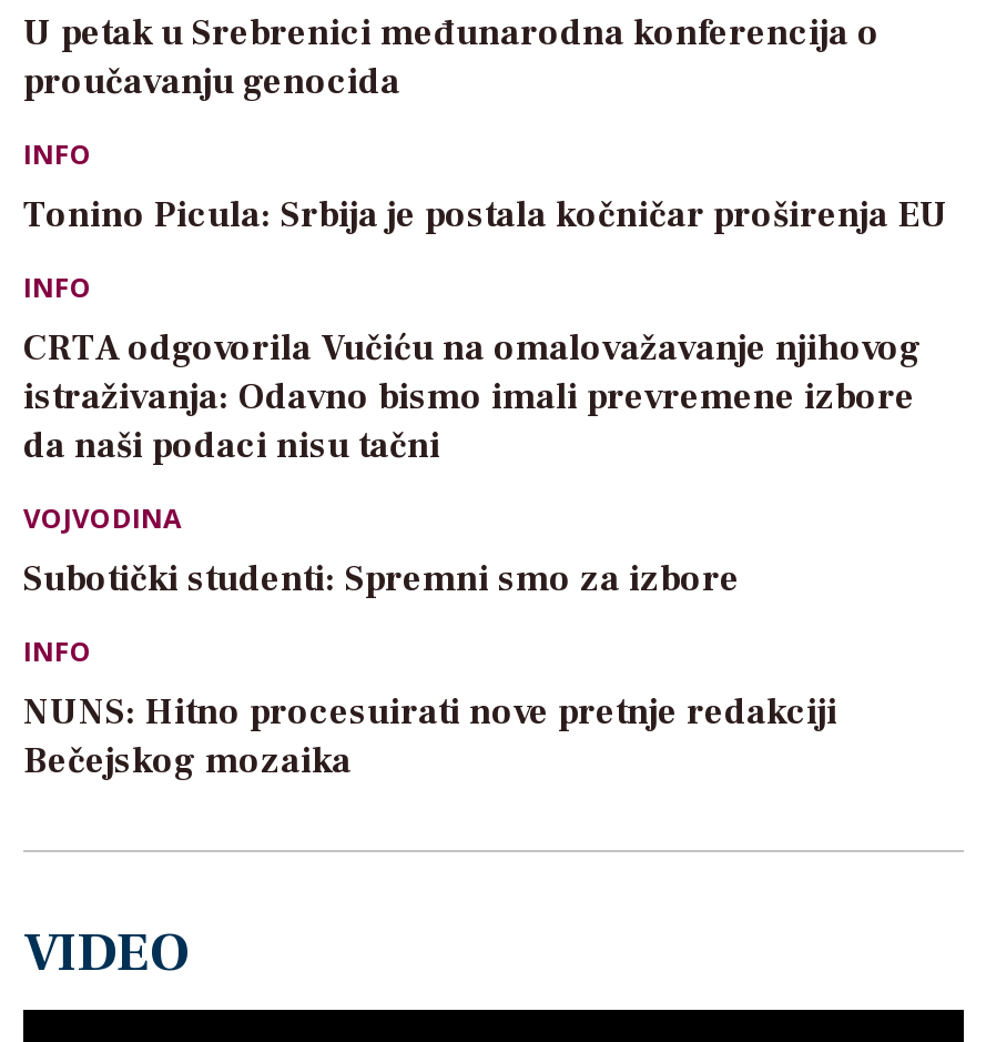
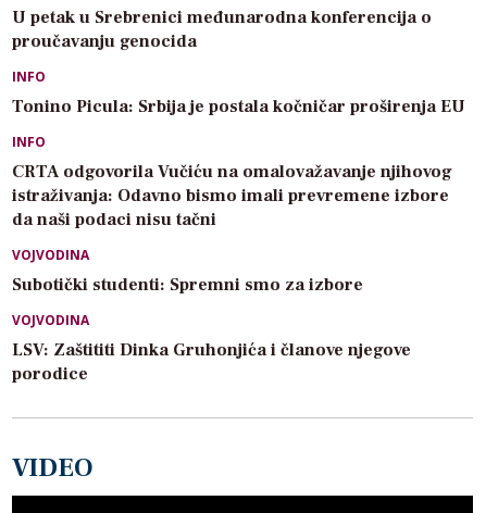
- INFO
- NUNS: Hitno procesuirati nove pretnje redakciji
- Bečejskog mozaika
+ VOJVODINA
+ LSV: Zaštititi Dinka Gruhonjića i članove njegove
+ porodice
